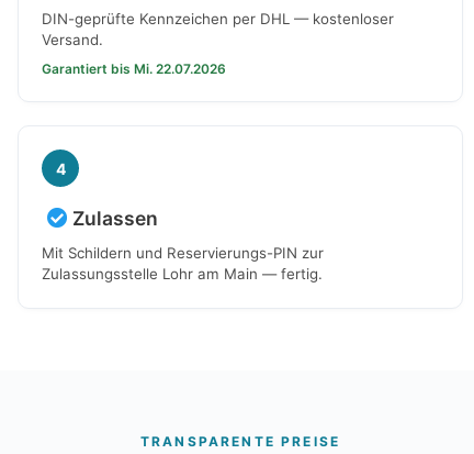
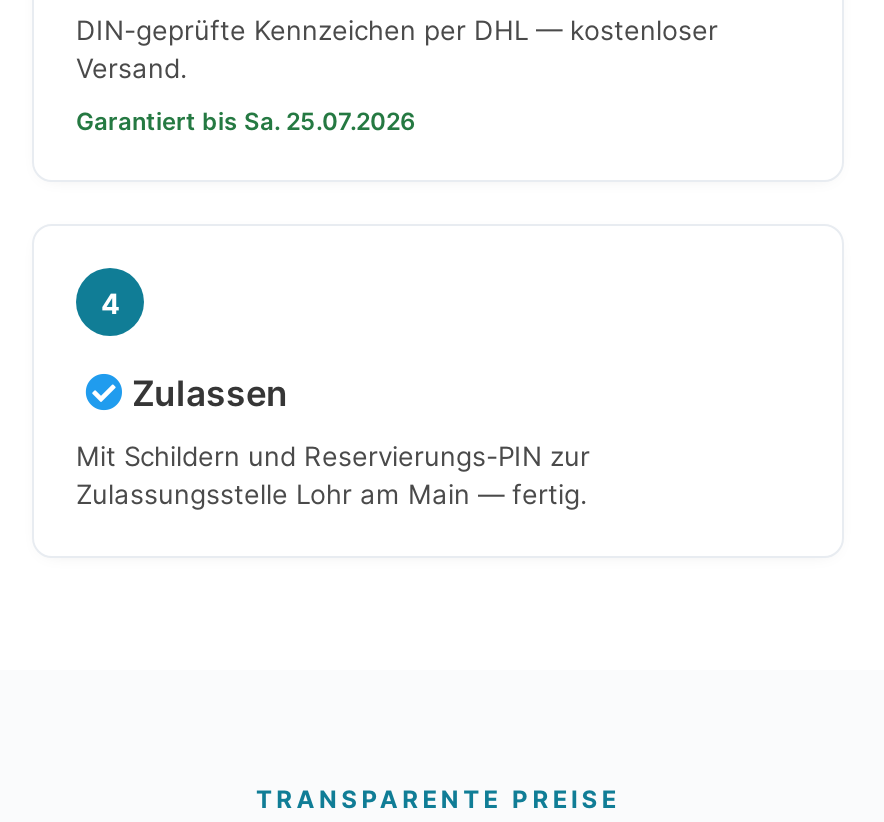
- Garantiert bis Mi. 22.07.2026
+ Garantiert bis Sa. 25.07.2026
